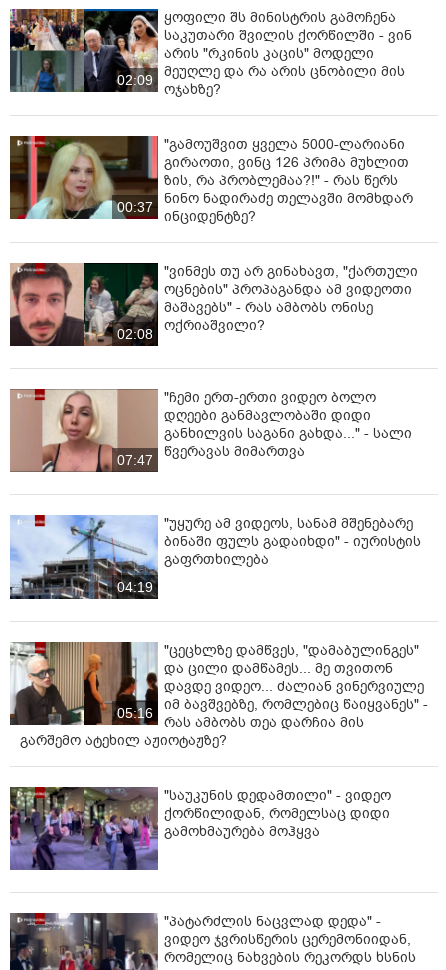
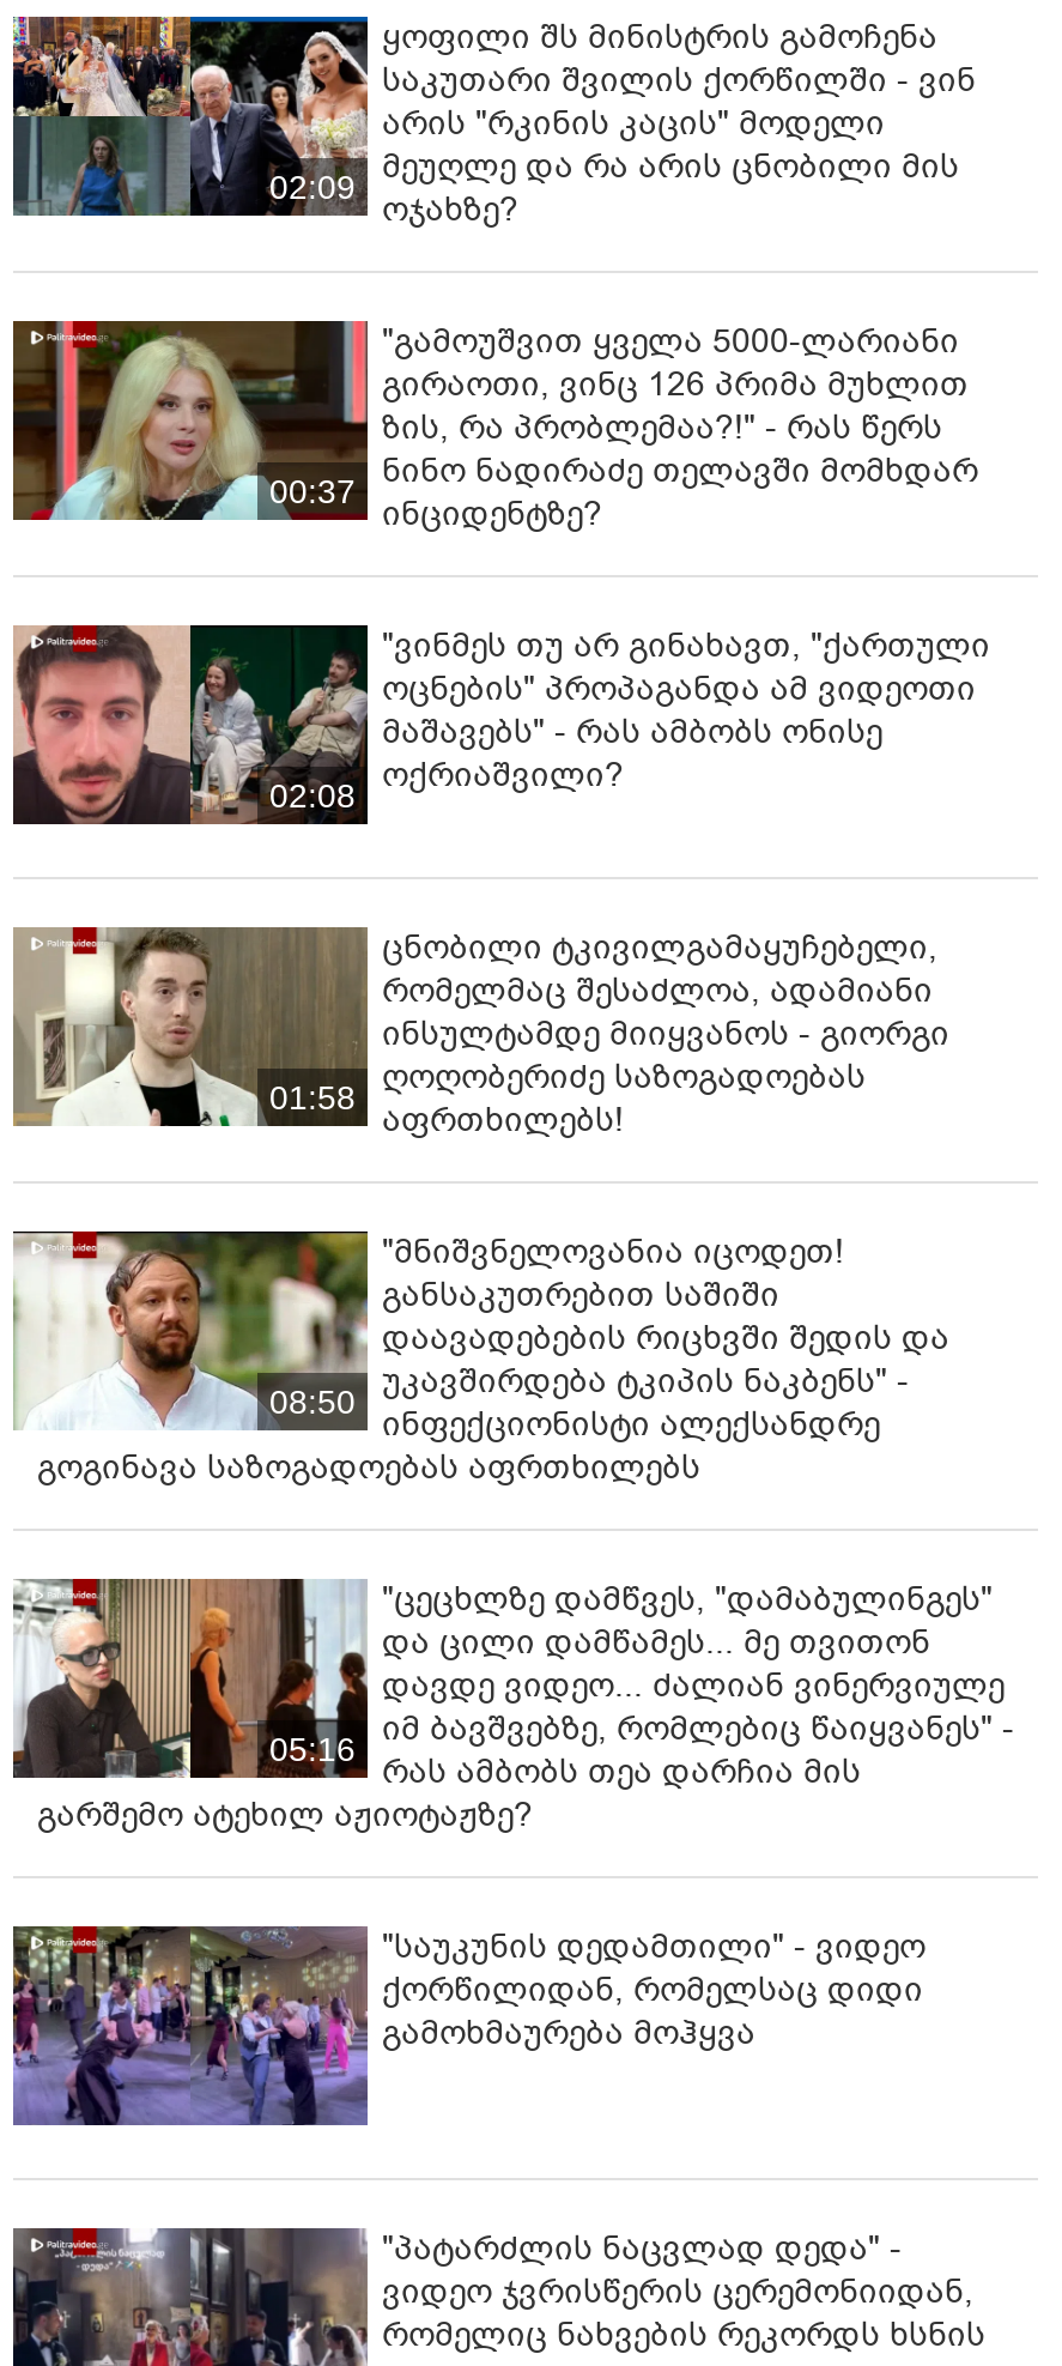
- [image]
- 07:47
+ [image]
+ 01:58

- "ჩემი ერთ-ერთი ვიდეო ბოლო
- დღეები განმავლობაში დიდი
- განხილვის საგანი გახდა..." - სალი
- წვერავას მიმართვა
+ ცნობილი ტკივილგამაყუჩებელი,
+ რომელმაც შესაძლოა, ადამიანი
+ ინსულტამდე მიიყვანოს - გიორგი
+ ღოღობერიძე საზოგადოებას
+ აფრთხილებს!

- [image]
- 04:19
+ [image]
+ 08:50

- "უყურე ამ ვიდეოს, სანამ მშენებარე
- ბინაში ფულს გადაიხდი" - იურისტის
- გაფრთხილება
+ "მნიშვნელოვანია იცოდეთ!
+ განსაკუთრებით საშიში
+ დაავადებების რიცხვში შედის და
+ უკავშირდება ტკიპის ნაკბენს" -
+ ინფექციონისტი ალექსანდრე
+ გოგინავა საზოგადოებას აფრთხილებს
